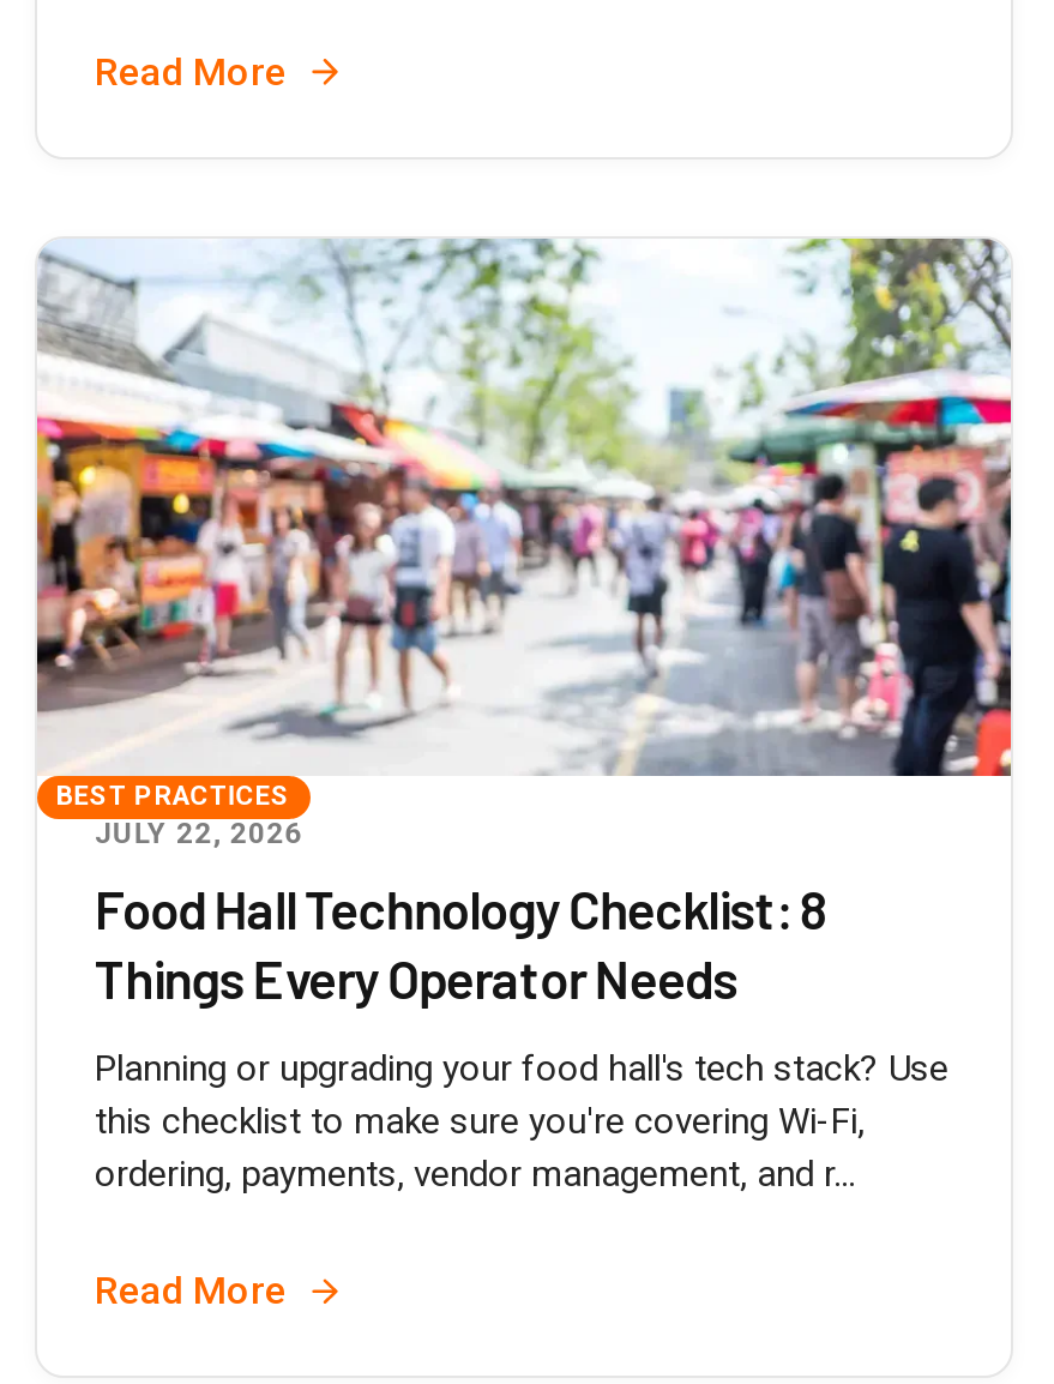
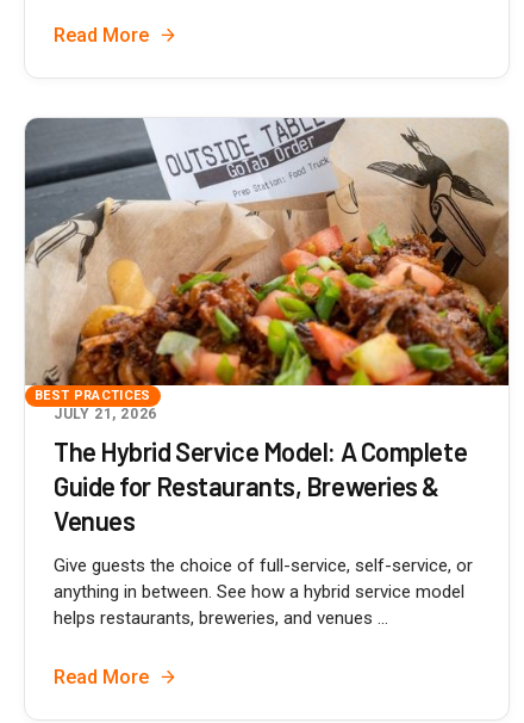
- [image]
- JULY 22, 2026
- Food Hall Technology Checklist: 8
- Things Every Operator Needs
+ [image]
+ JULY 21, 2026
+ The Hybrid Service Model: A Complete
+ Guide for Restaurants, Breweries &
+ Venues

- Planning or upgrading your food hall's tech stack? Use
- this checklist to make sure you're covering Wi-Fi,
- ordering, payments, vendor management, and r...
+ Give guests the choice of full-service, self-service, or
+ anything in between. See how a hybrid service model
+ helps restaurants, breweries, and venues ...
